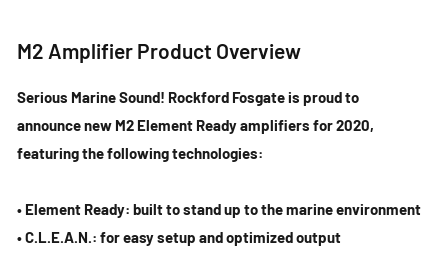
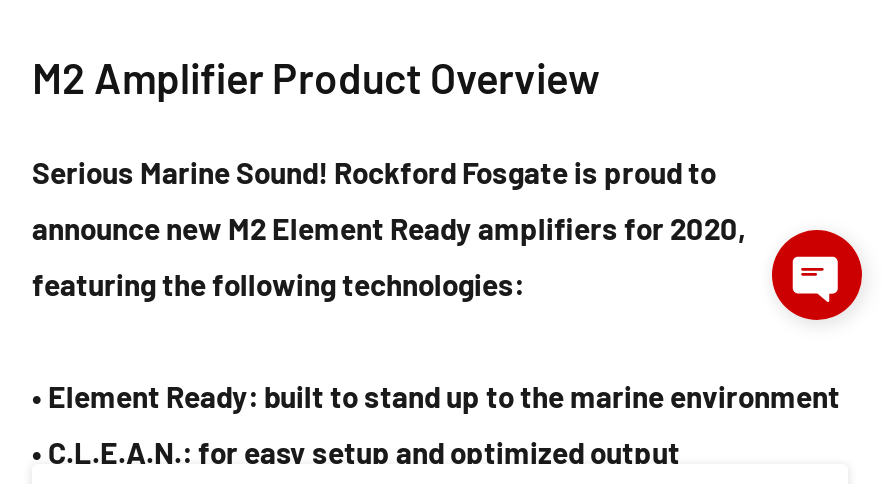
+ [image]
